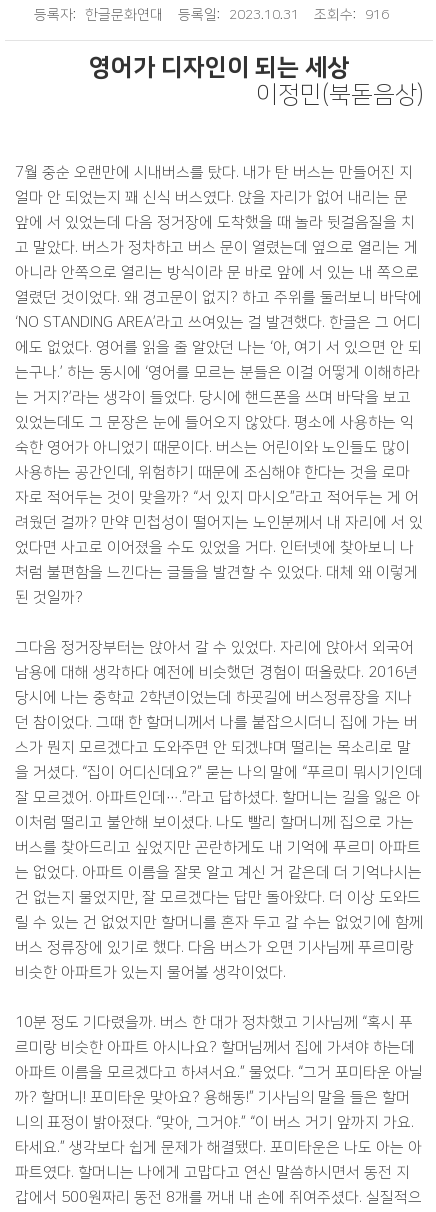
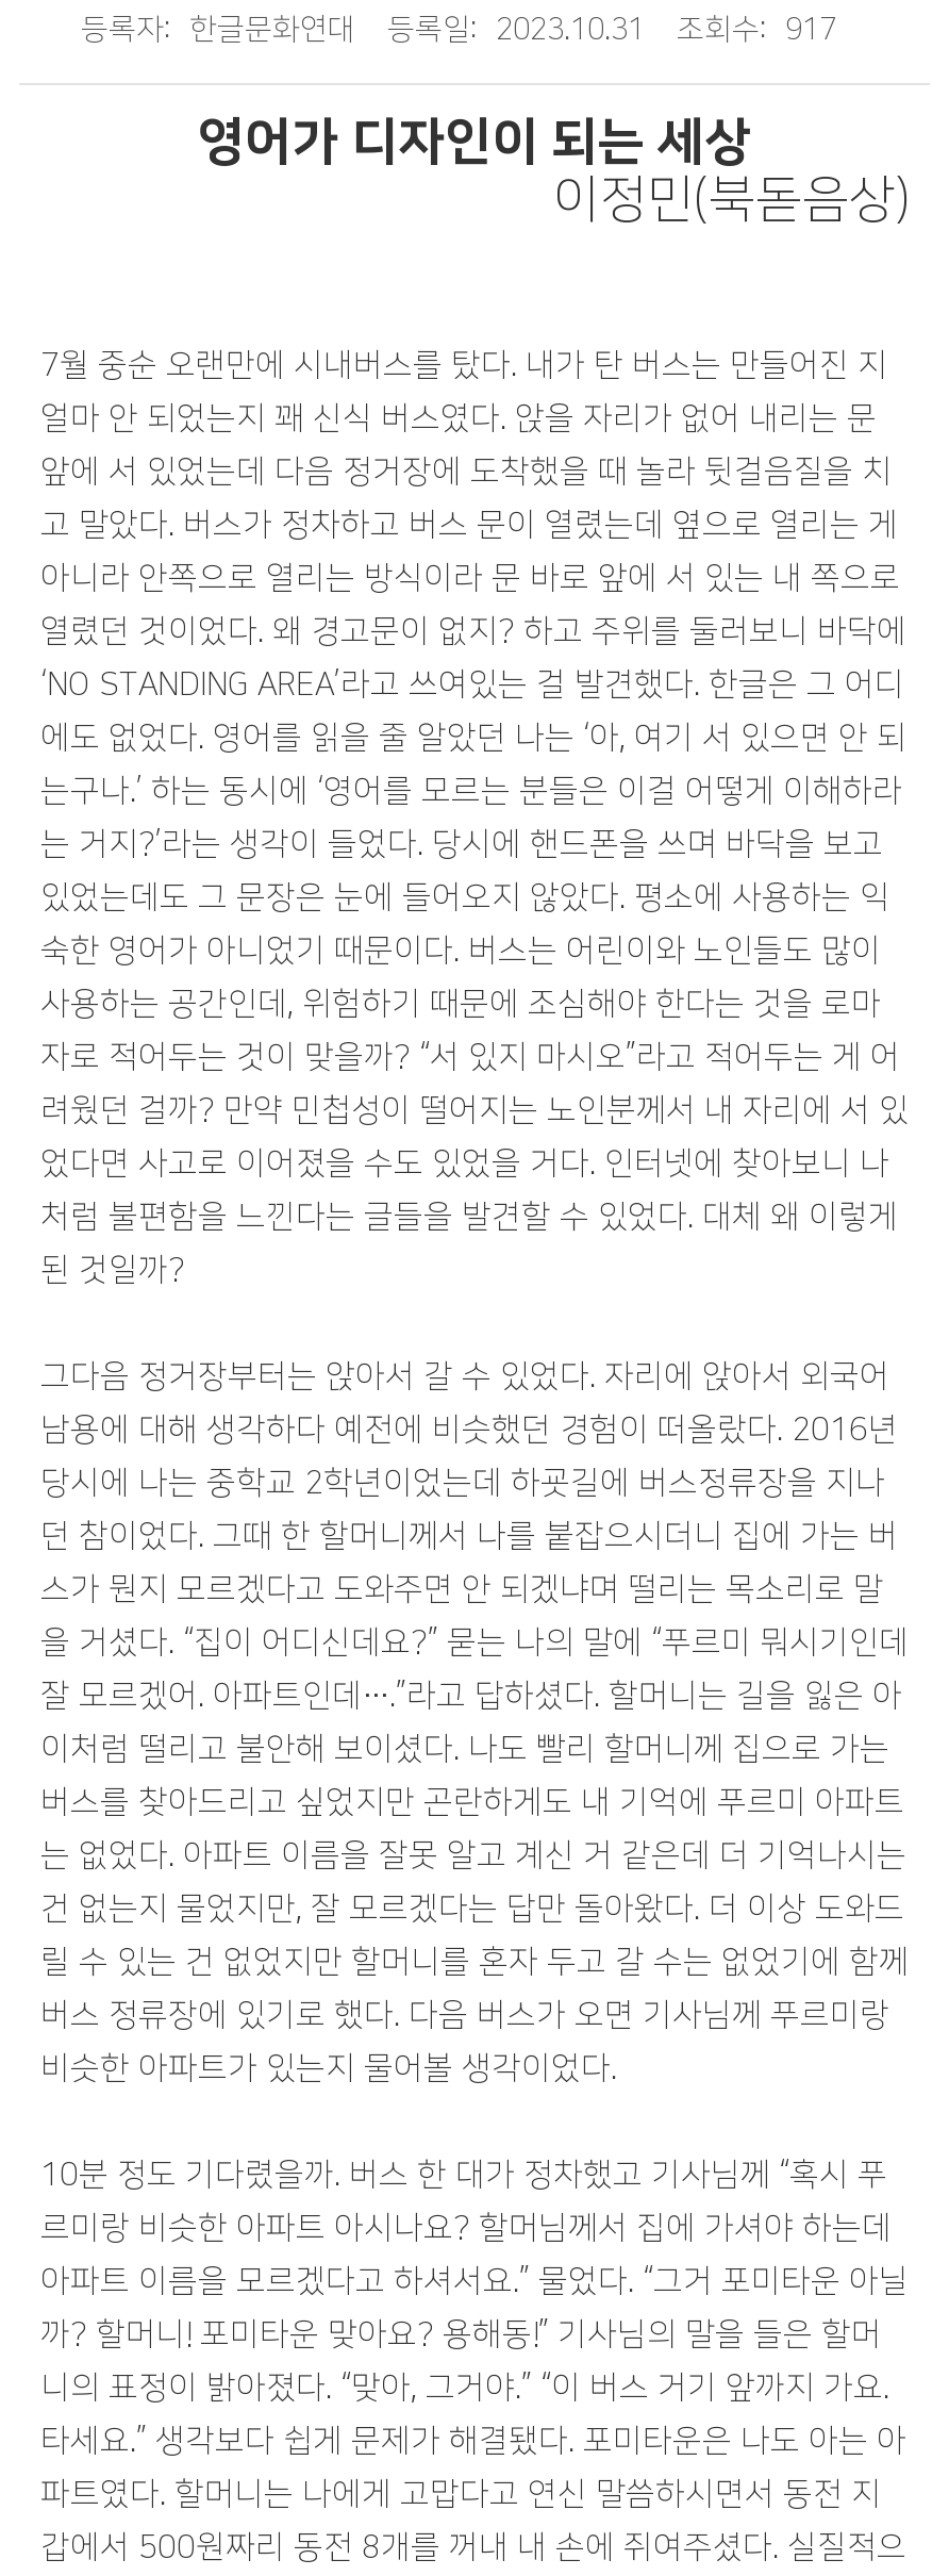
- 등록자: 한글문화연대 등록일: 2023.10.31 조회수: 916
+ 등록자: 한글문화연대 등록일: 2023.10.31 조회수: 917
